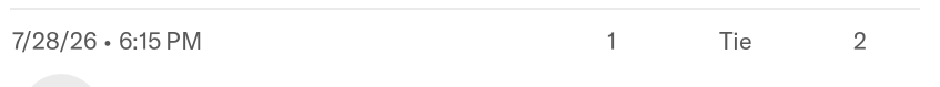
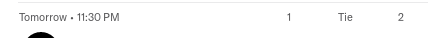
- 7/28/26 • 6:15 PM
+ Tomorrow • 11:30 PM
